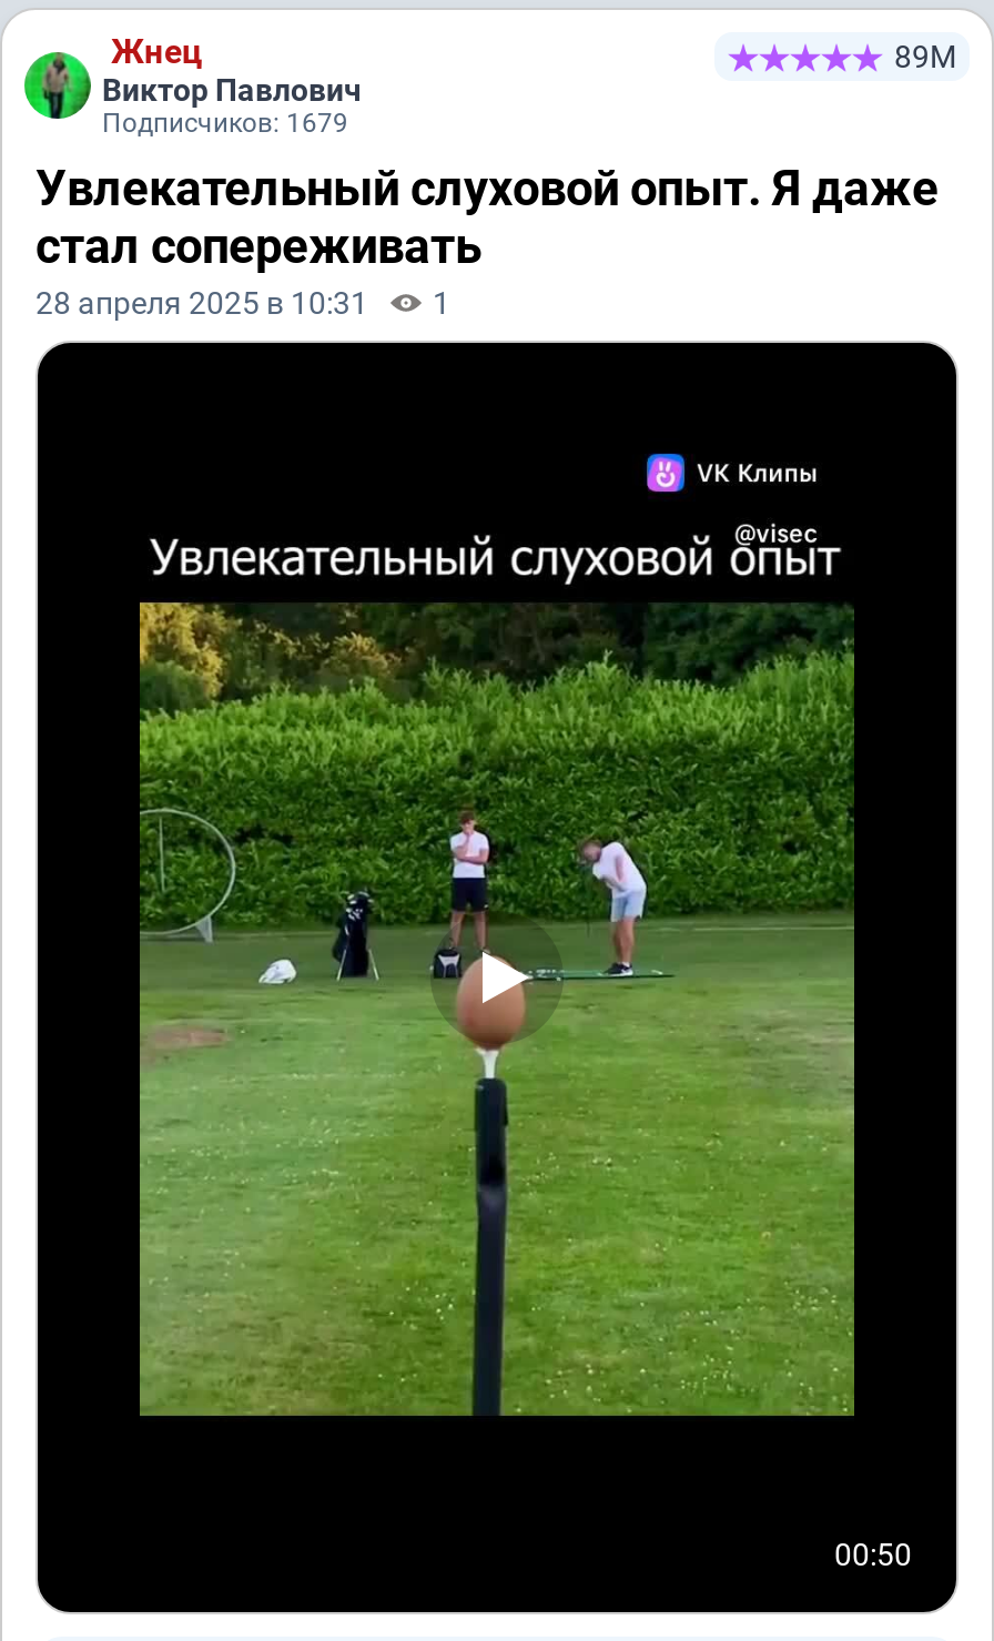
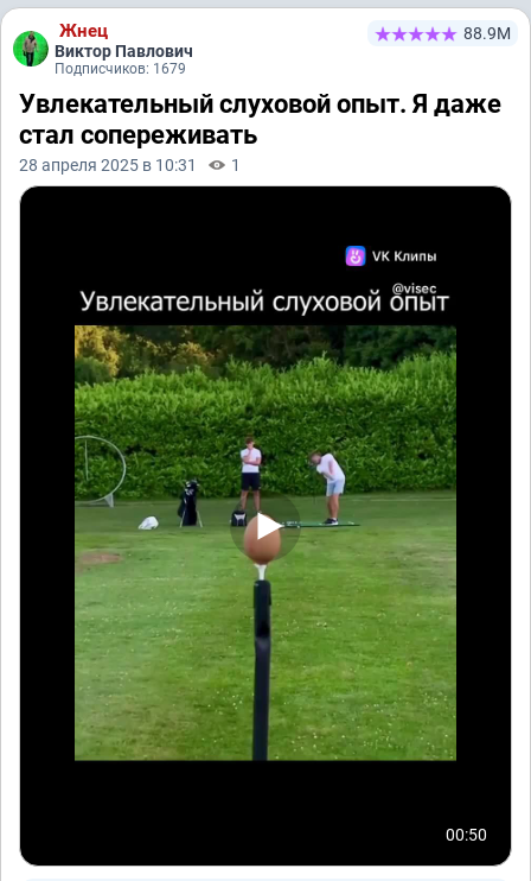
- 89М
+ 88.9М
